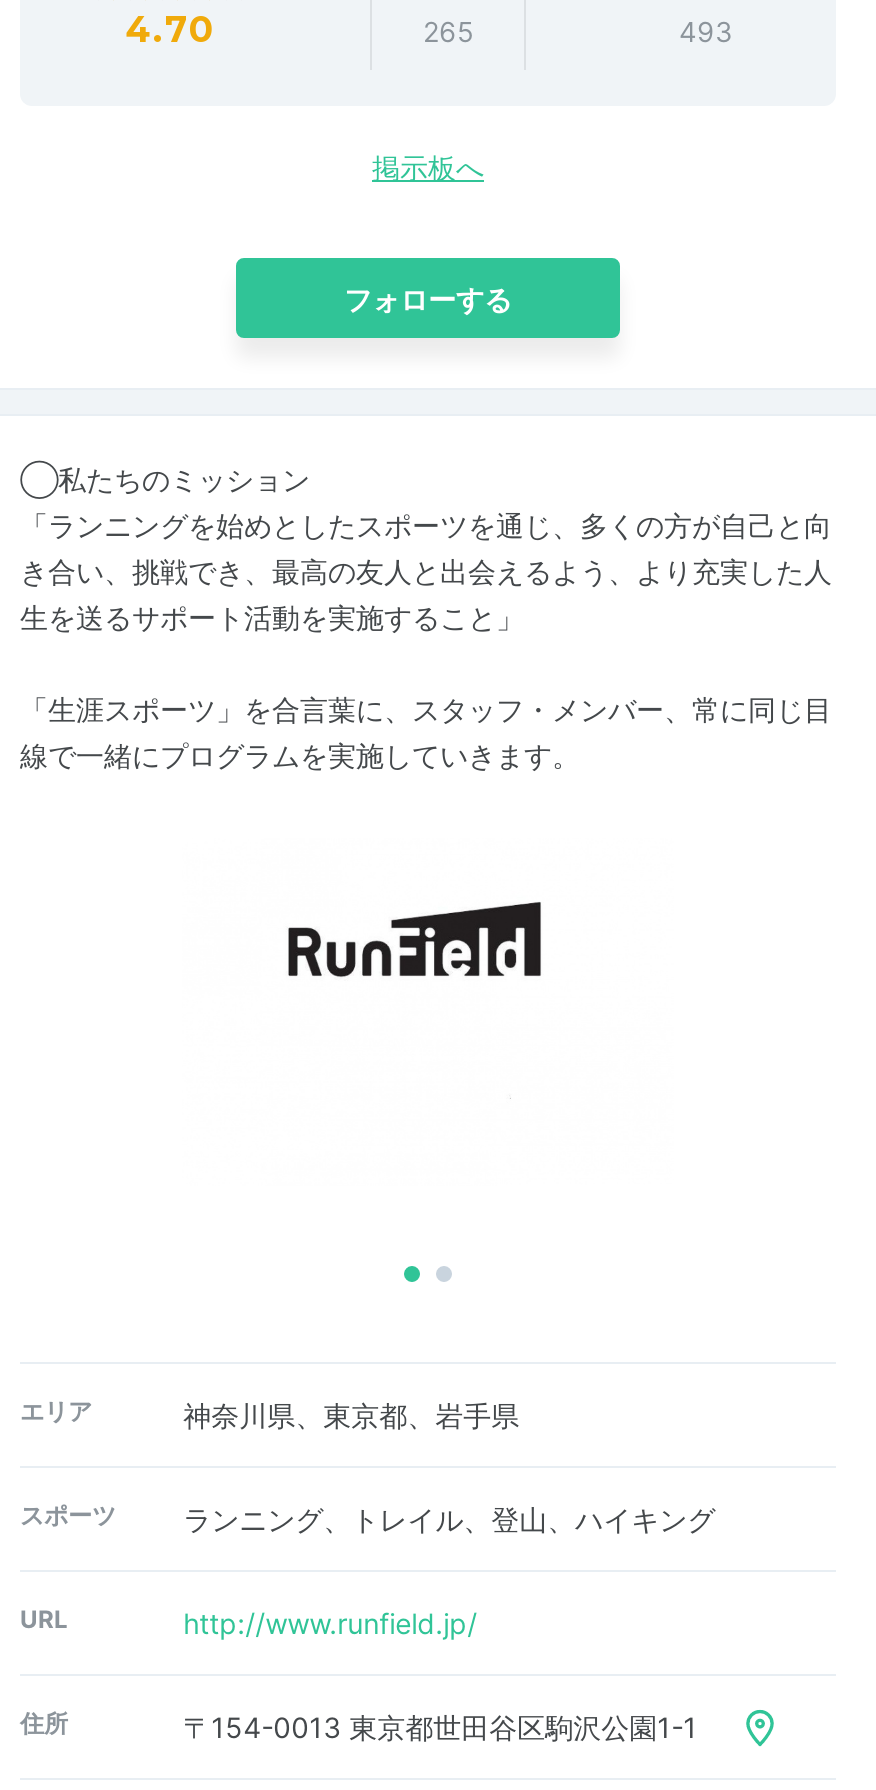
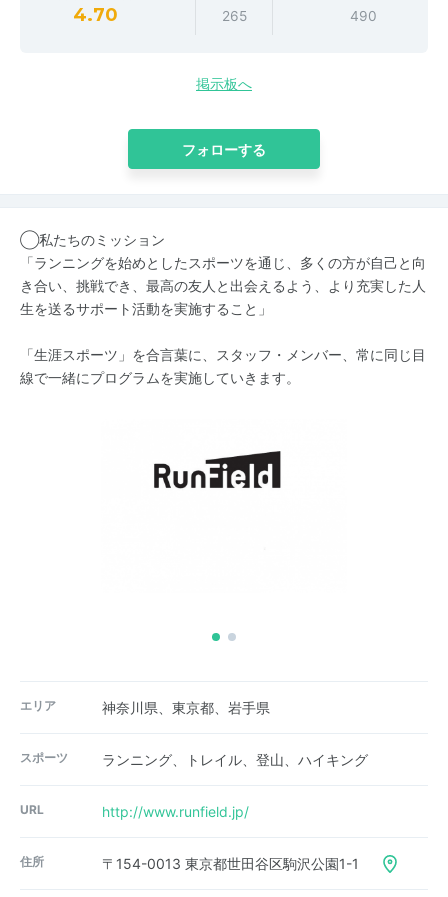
- 493
+ 490
